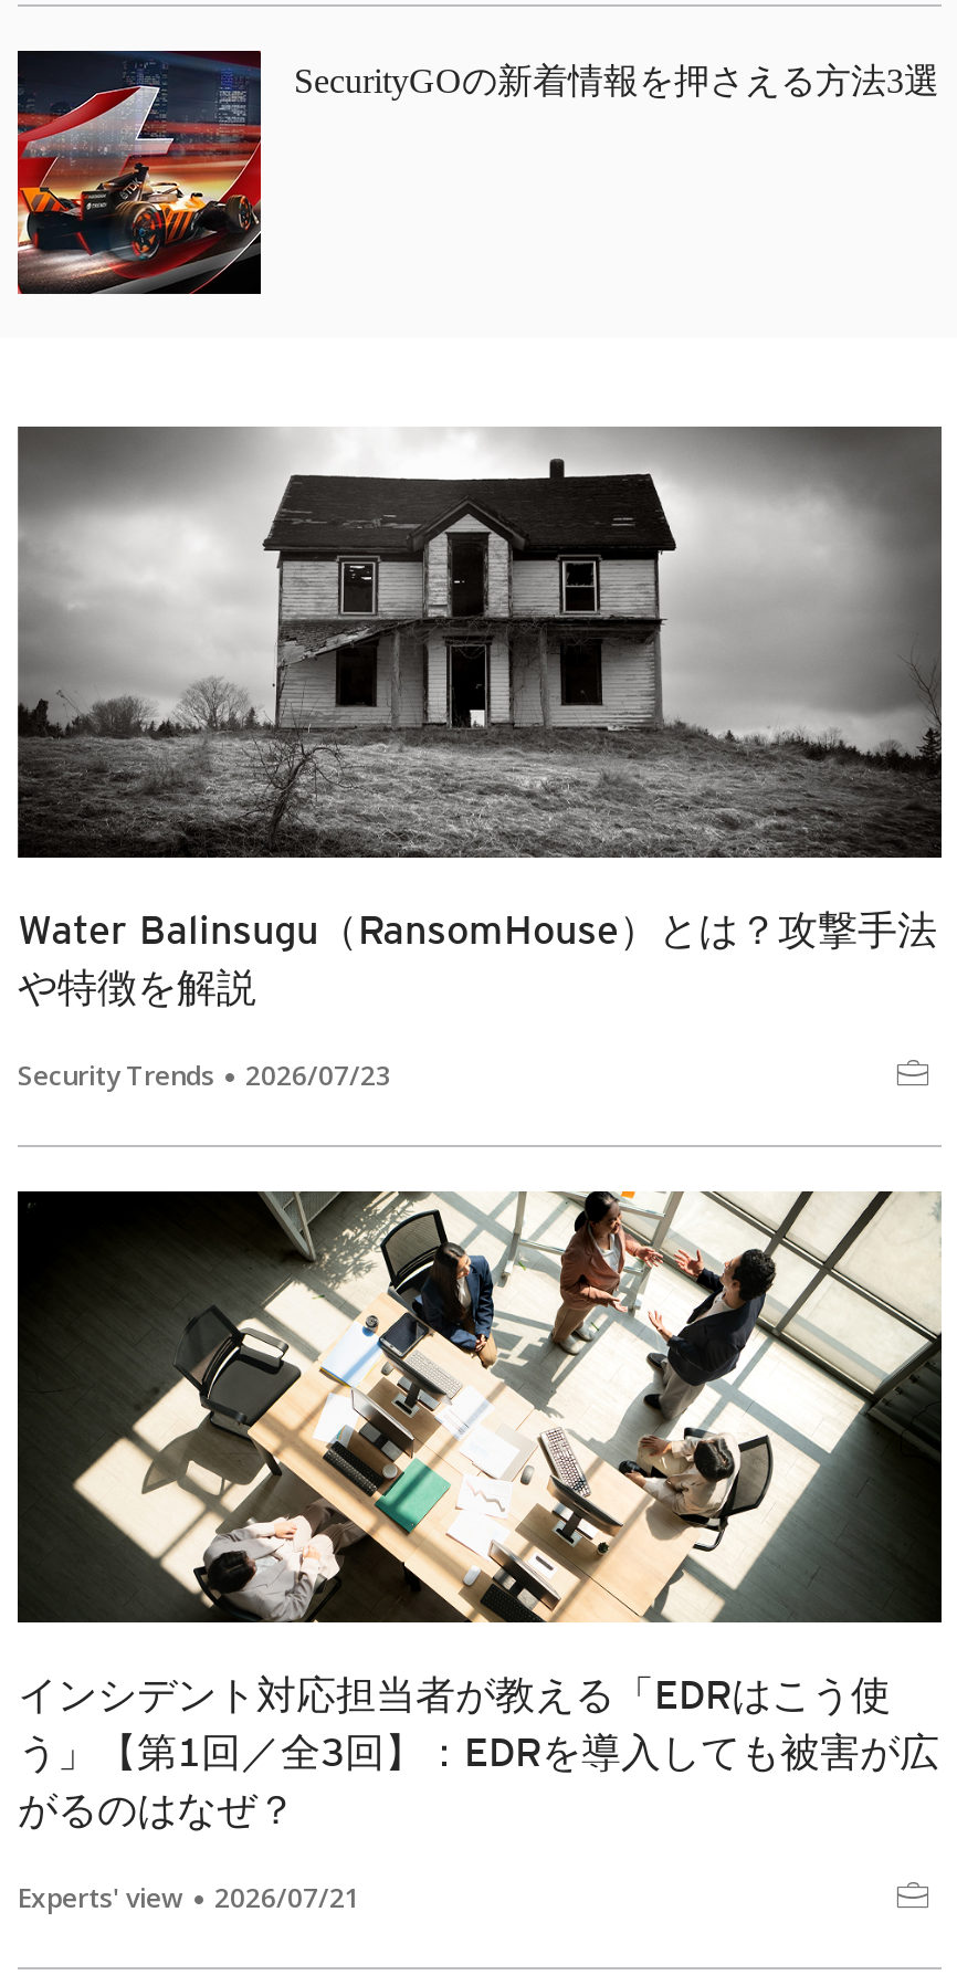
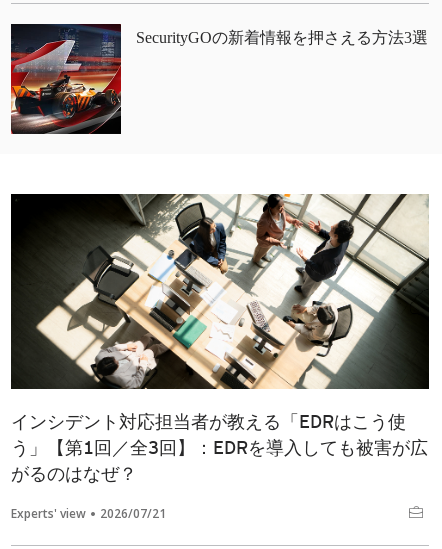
- [image]
- Water Balinsugu（RansomHouse）とは？攻撃手法
- や特徴を解説
- Security Trends
- 2026/07/23
